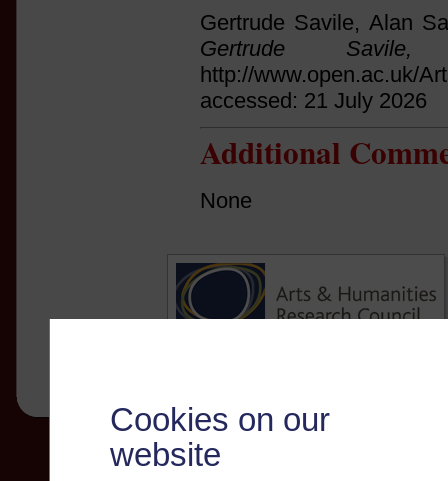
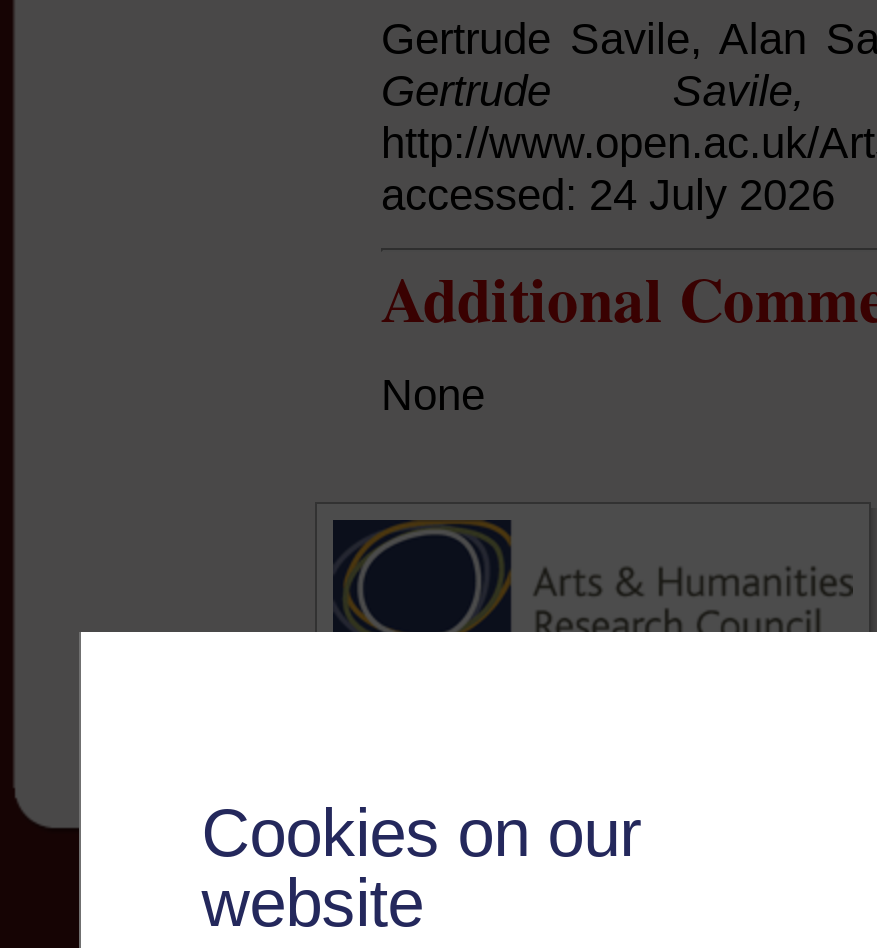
- accessed: 21 July 2026
+ accessed: 24 July 2026
